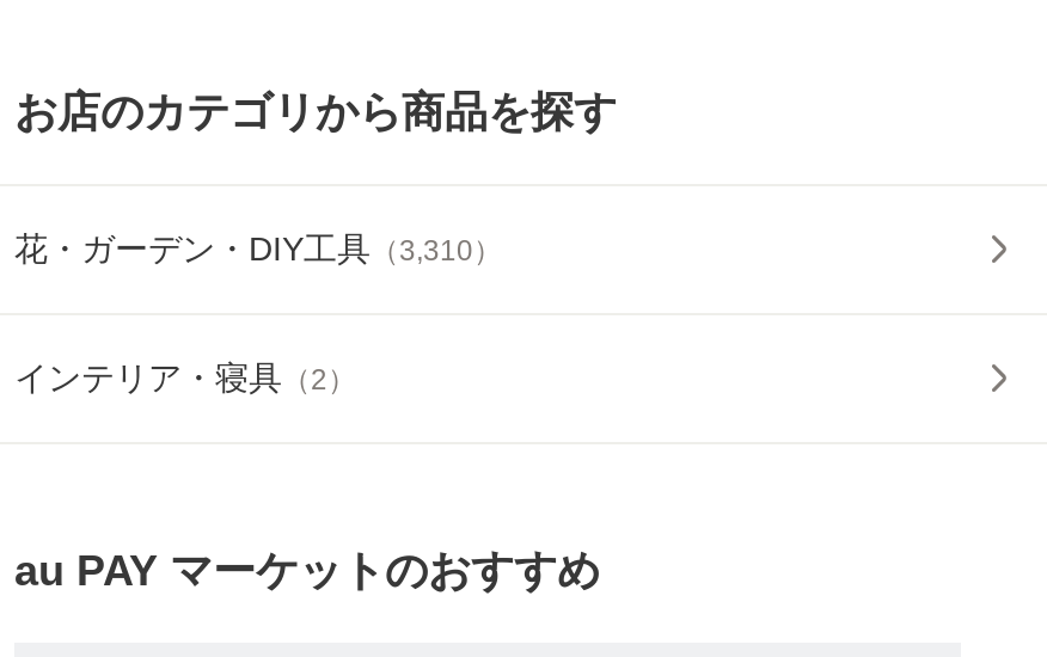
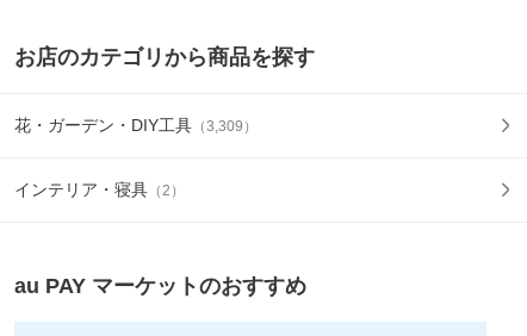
- 花・ガーデン・DIY工具（3,310）
+ 花・ガーデン・DIY工具（3,309）
